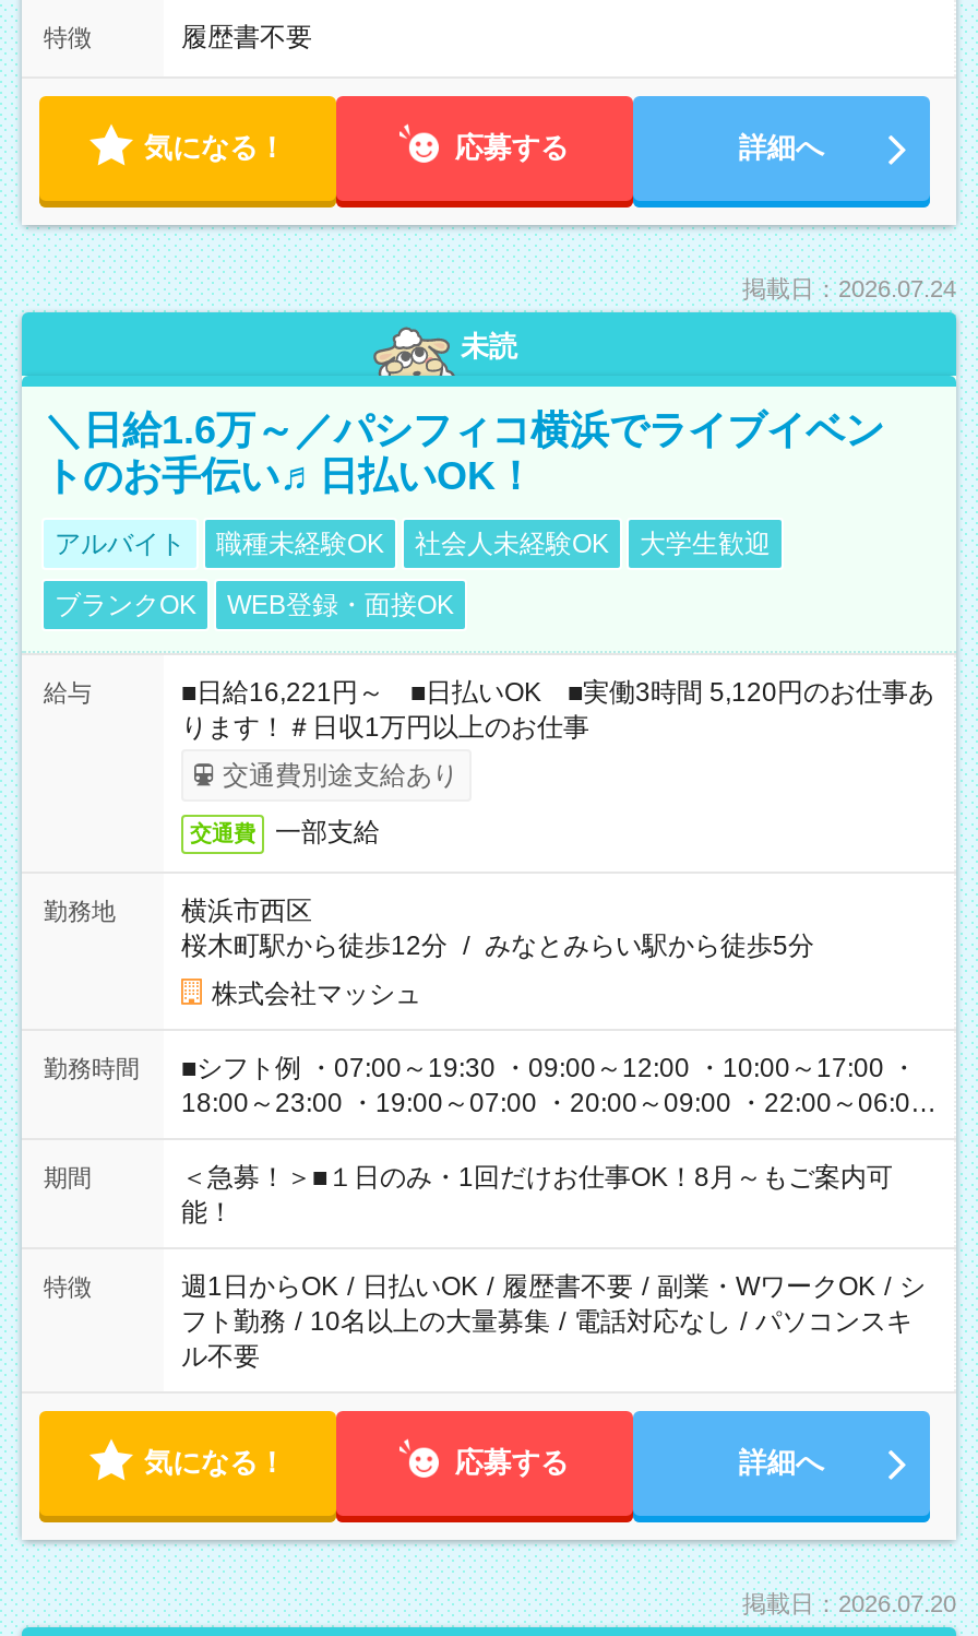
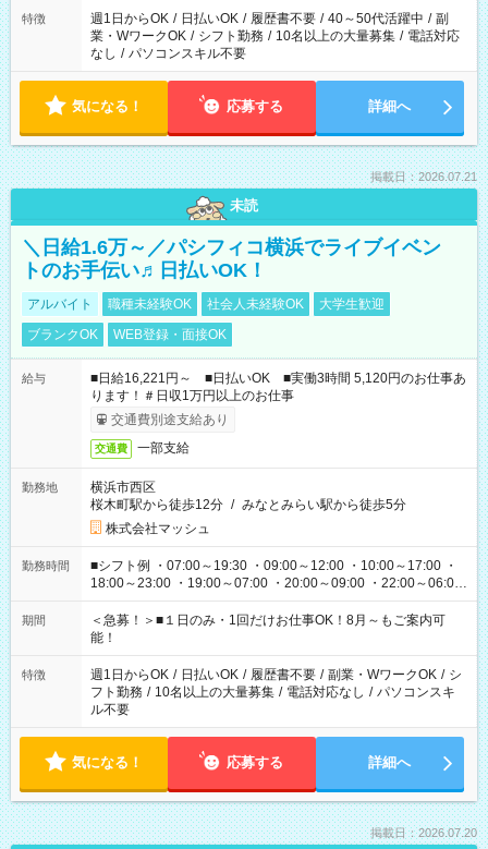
- 履歴書不要
+ 週1日からOK / 日払いOK / 履歴書不要 / 40～50代活躍中 / 副
+ 業・WワークOK / シフト勤務 / 10名以上の大量募集 / 電話対応
+ なし / パソコンスキル不要

- 掲載日：2026.07.24
+ 掲載日：2026.07.21
